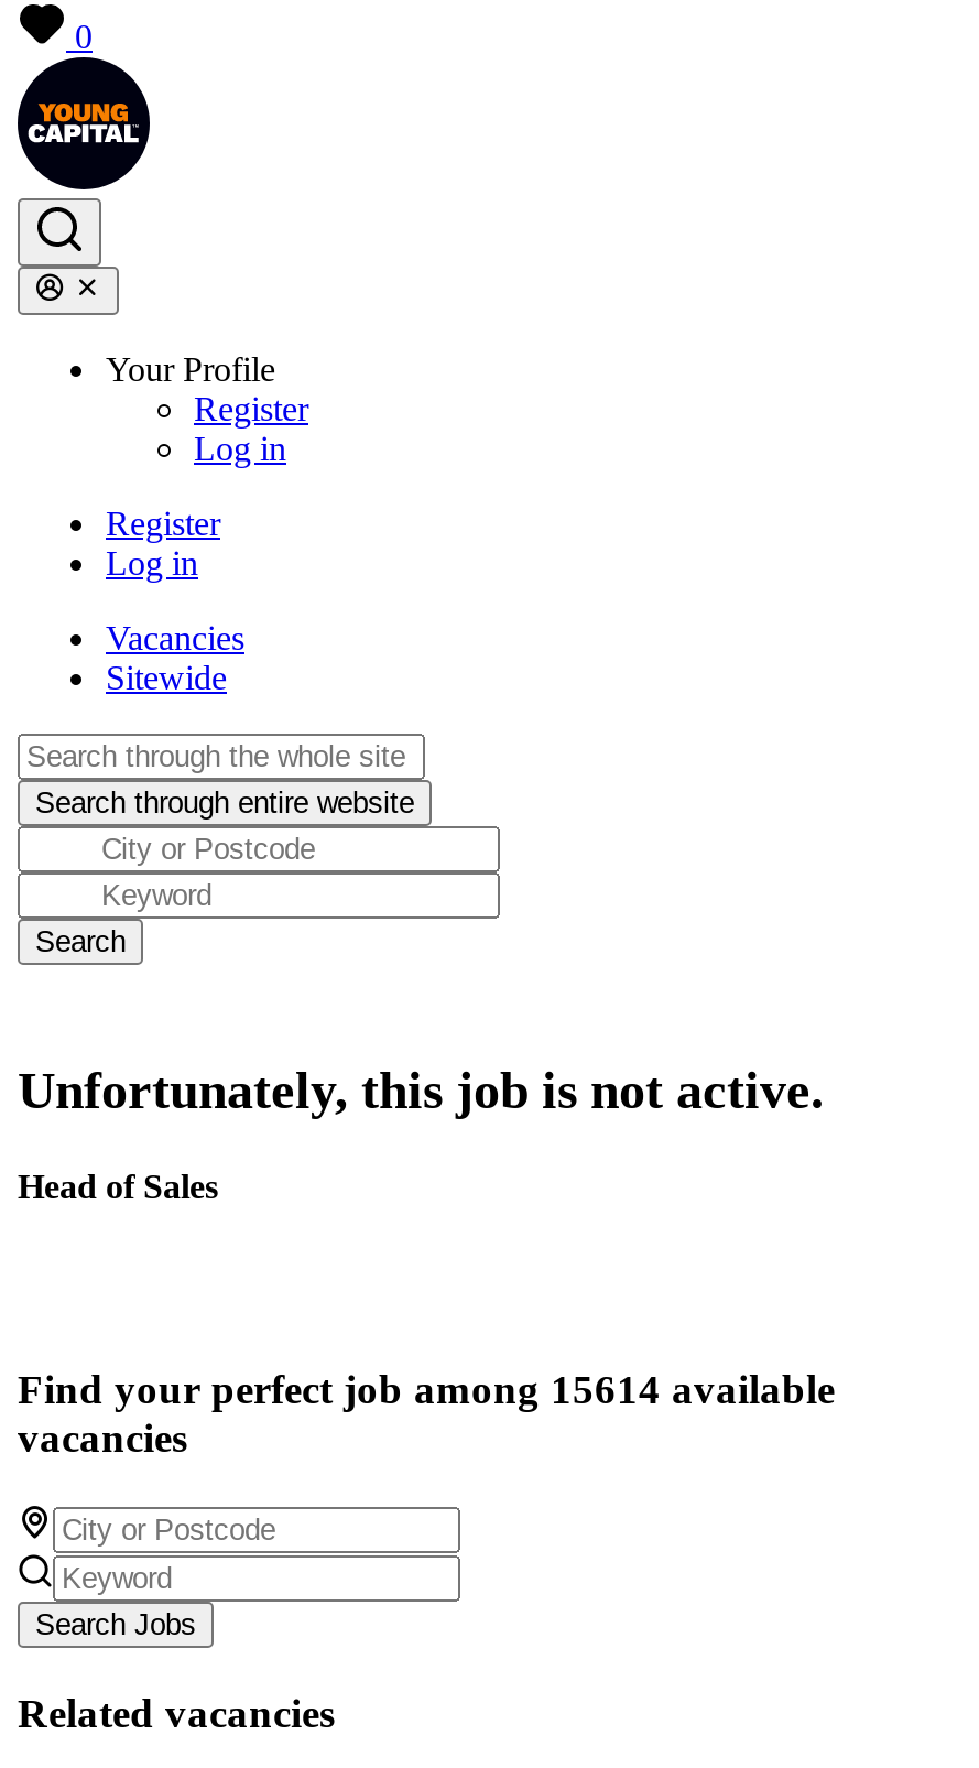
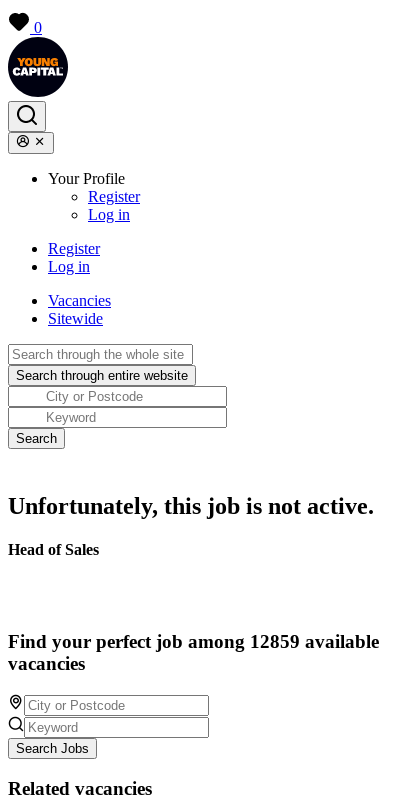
- Find your perfect job among 15614 available
+ Find your perfect job among 12859 available
